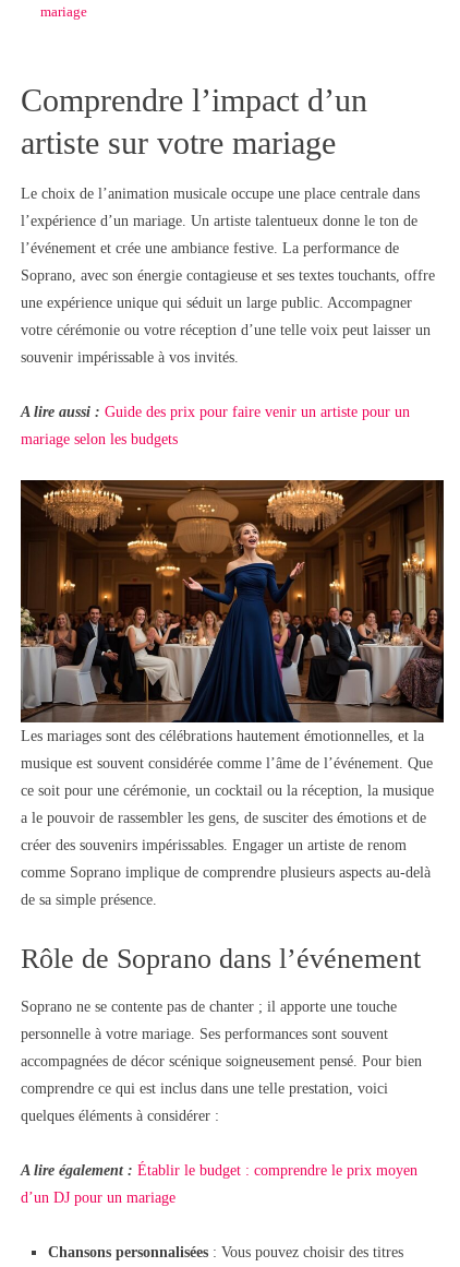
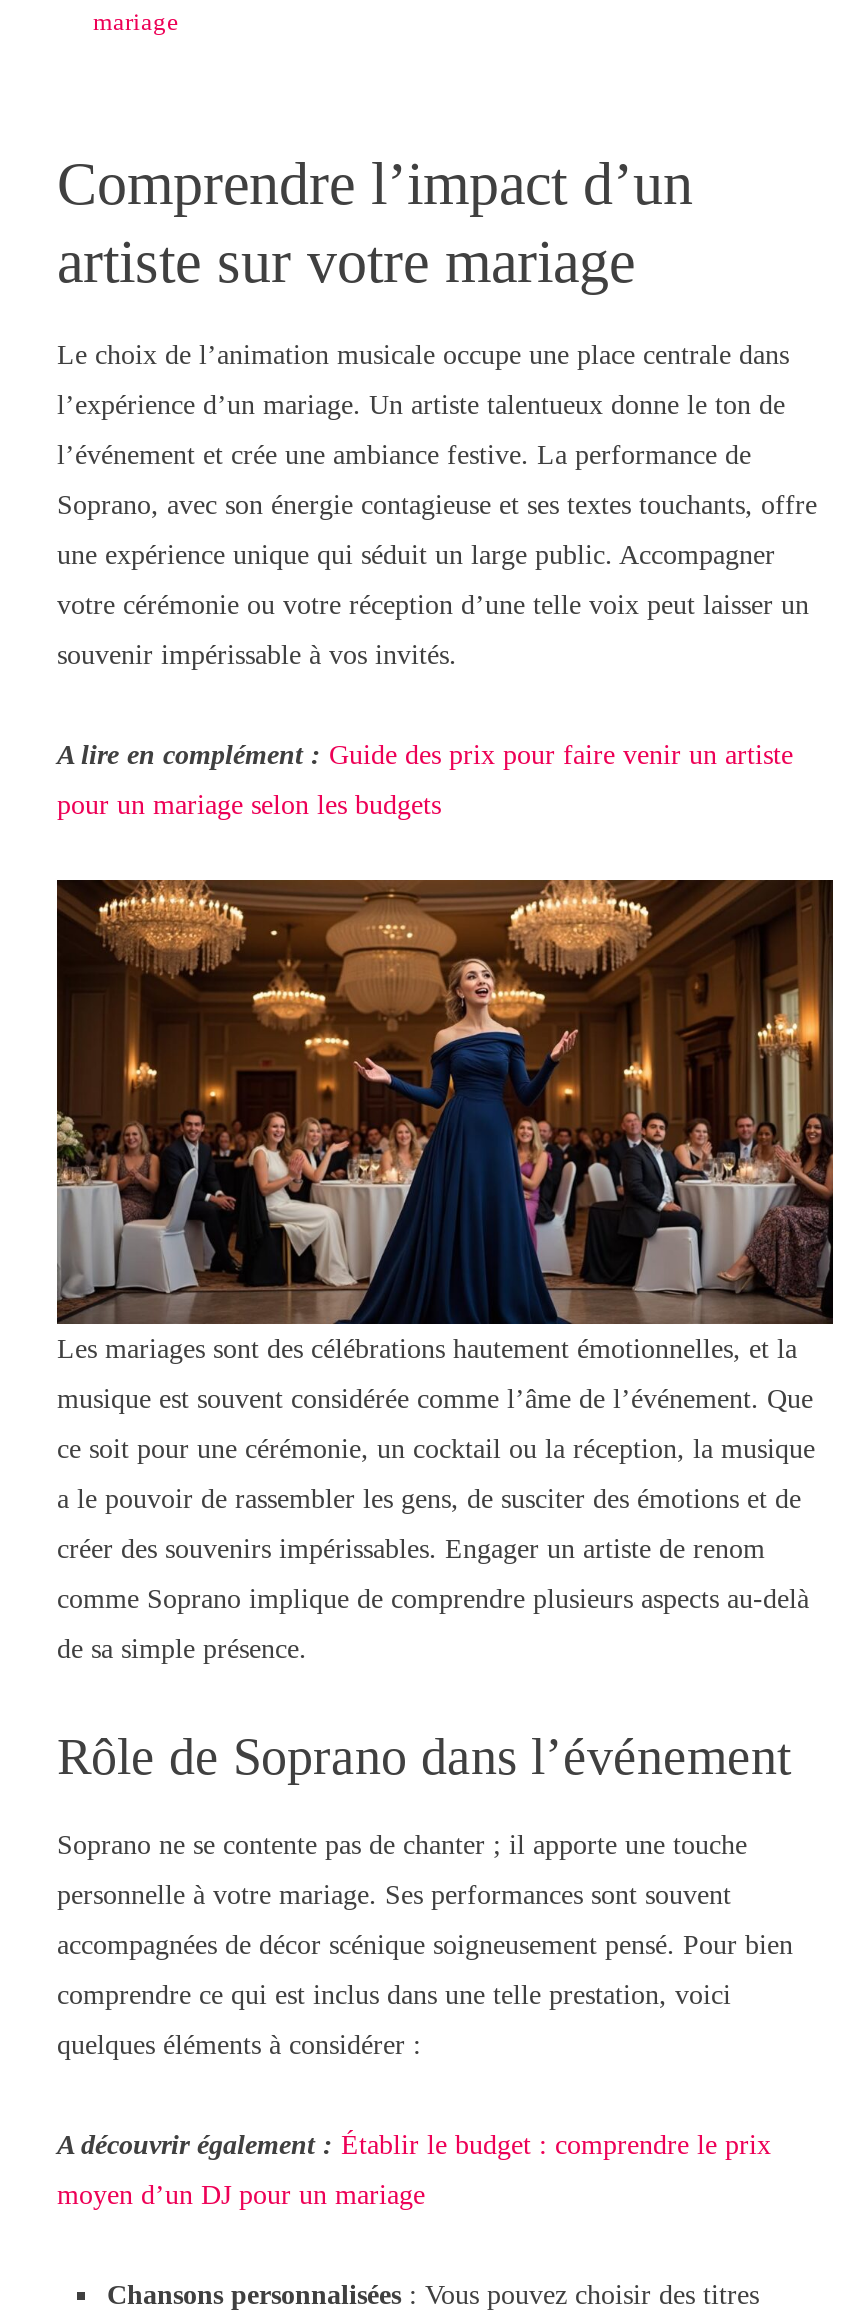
- A lire aussi : Guide des prix pour faire venir un artiste pour un
+ A lire en complément : Guide des prix pour faire venir un artiste

- mariage selon les budgets
+ pour un mariage selon les budgets

- A lire également : Établir le budget : comprendre le prix moyen
+ A découvrir également : Établir le budget : comprendre le prix

- d’un DJ pour un mariage
+ moyen d’un DJ pour un mariage
